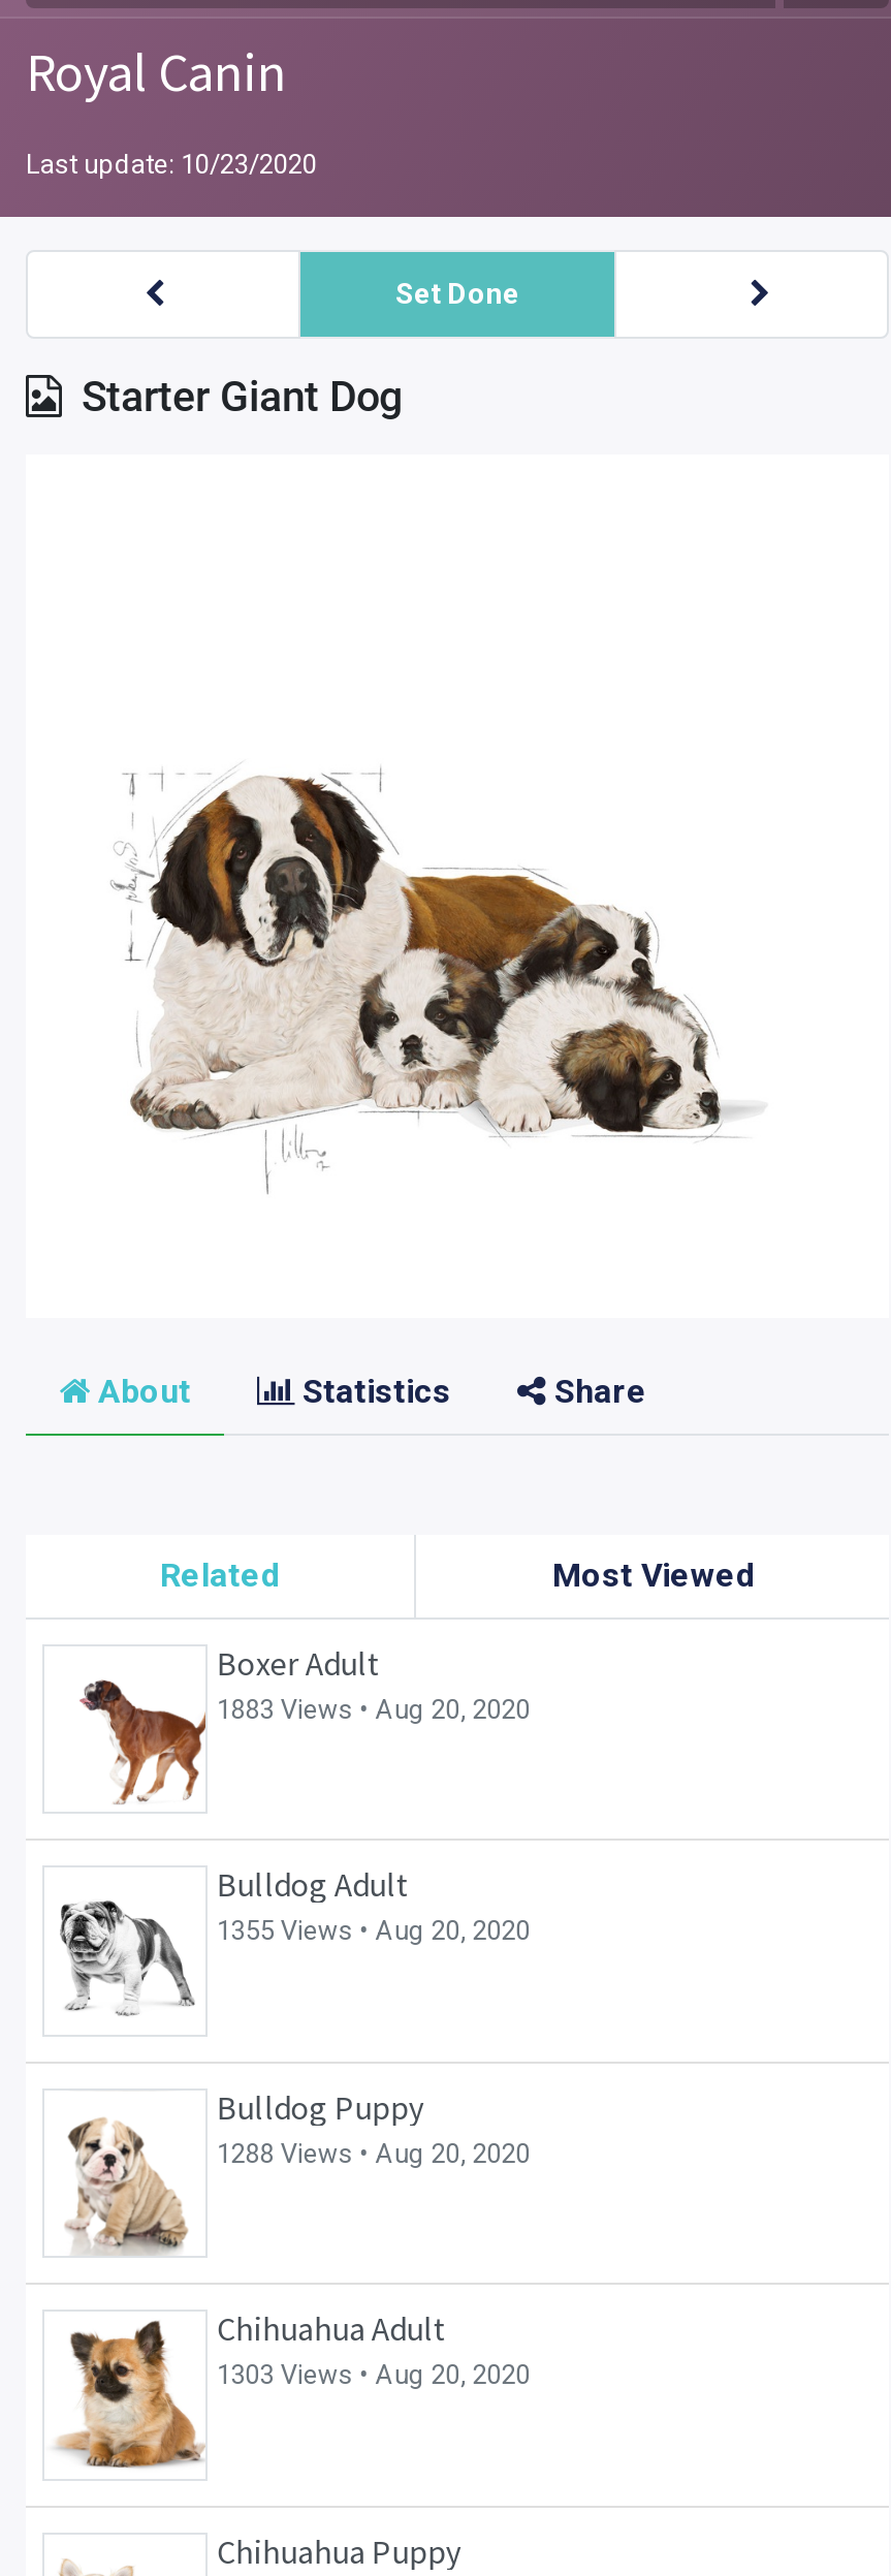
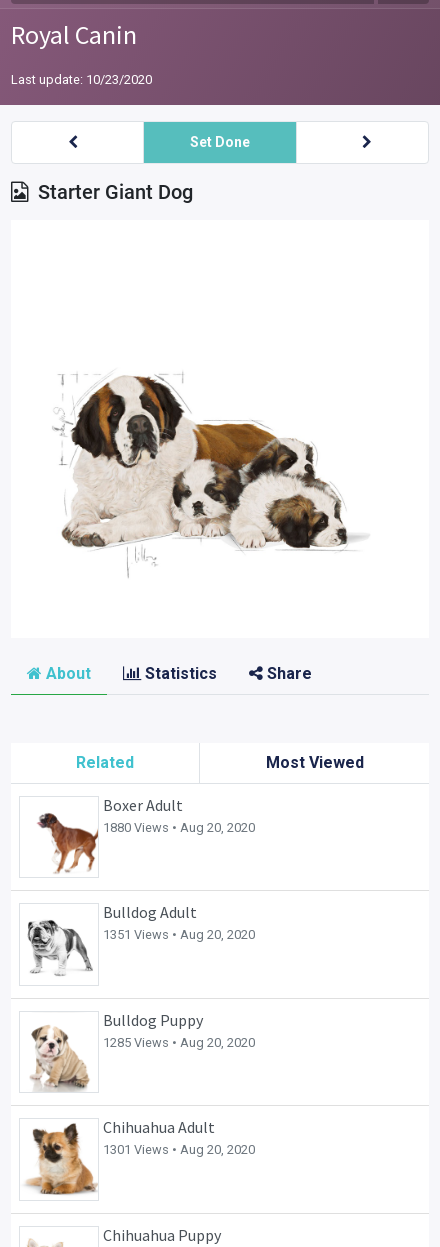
- 1883 Views • Aug 20, 2020
+ 1880 Views • Aug 20, 2020

- 1355 Views • Aug 20, 2020
+ 1351 Views • Aug 20, 2020

- 1288 Views • Aug 20, 2020
+ 1285 Views • Aug 20, 2020

- 1303 Views • Aug 20, 2020
+ 1301 Views • Aug 20, 2020
